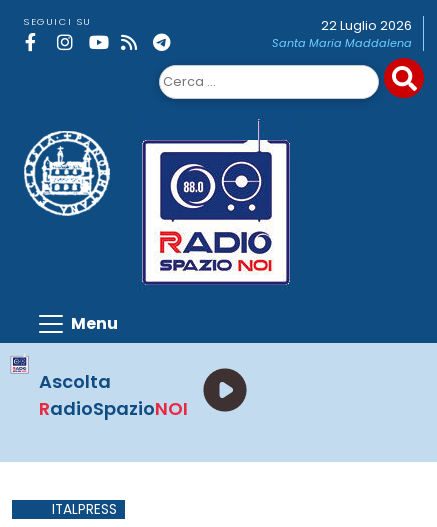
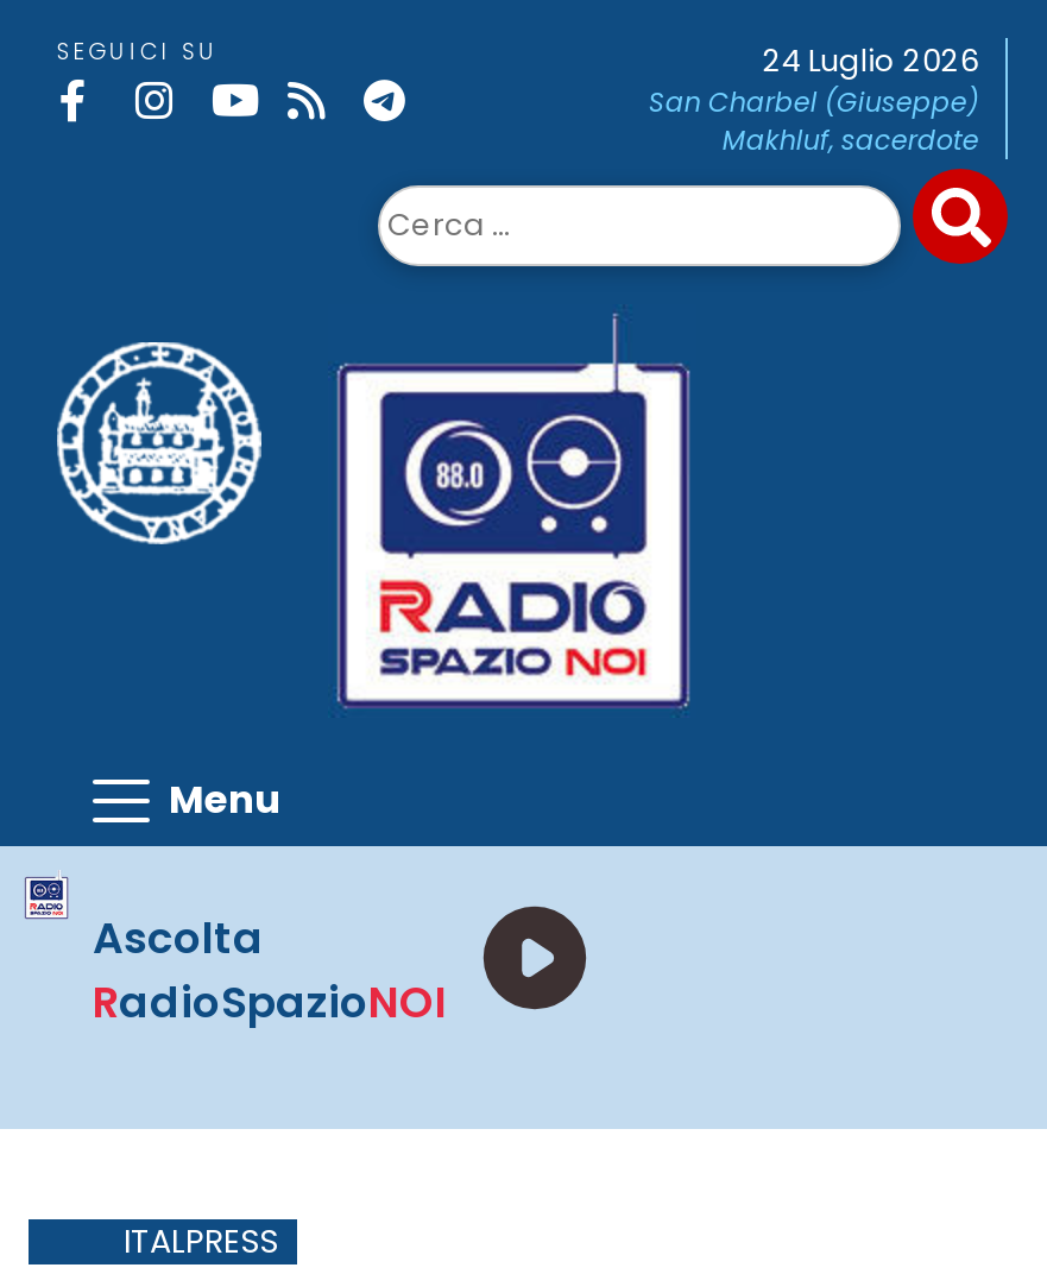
- 22 Luglio 2026
- Santa Maria Maddalena
+ 24 Luglio 2026
+ San Charbel (Giuseppe)
+ Makhluf, sacerdote
